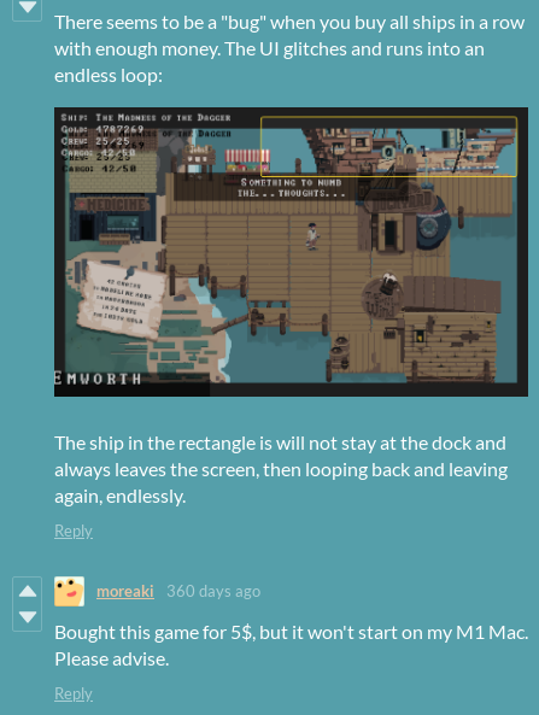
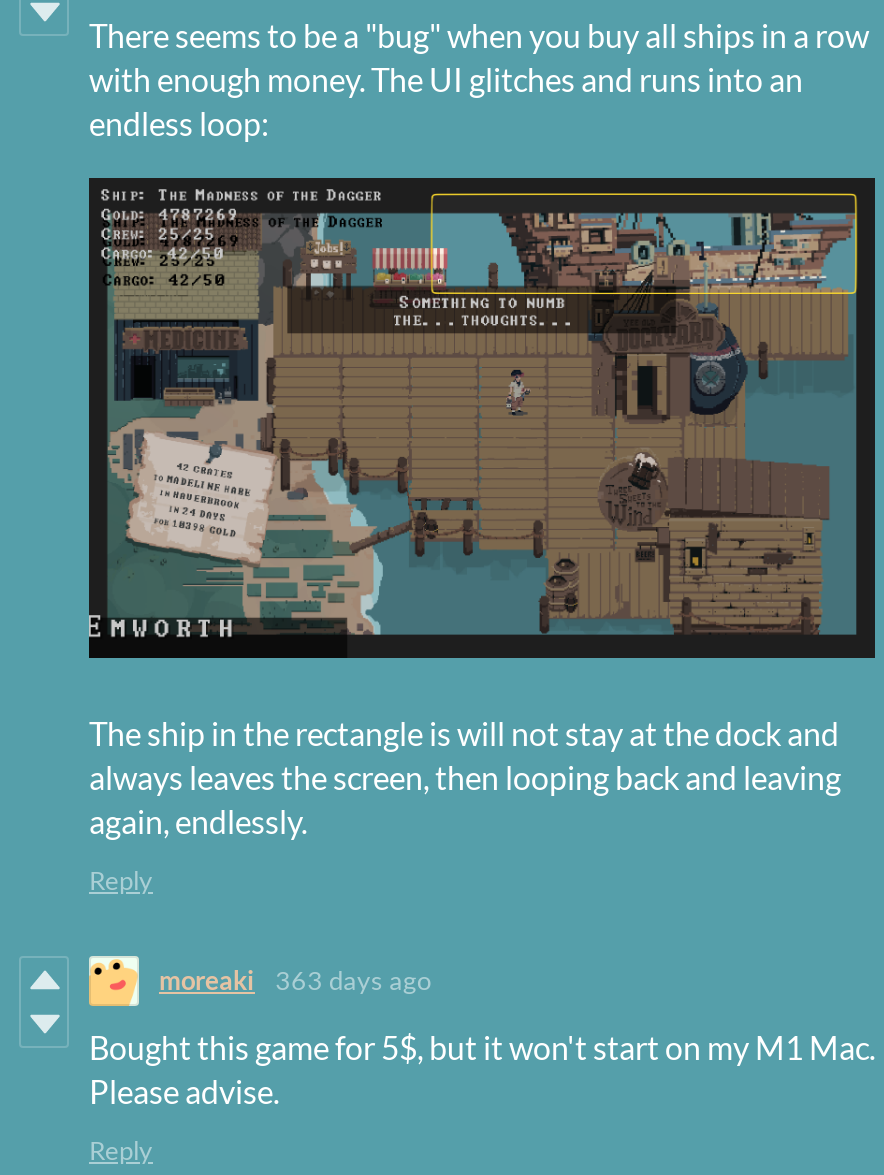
- moreaki 360 days ago
+ moreaki 363 days ago
